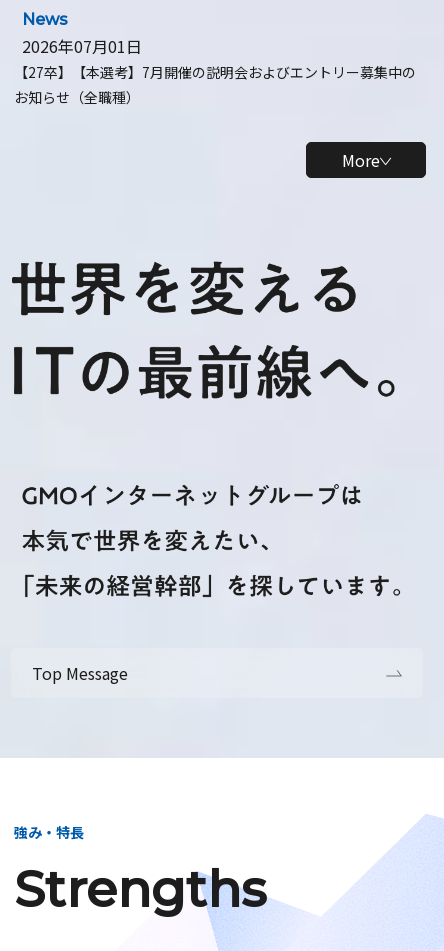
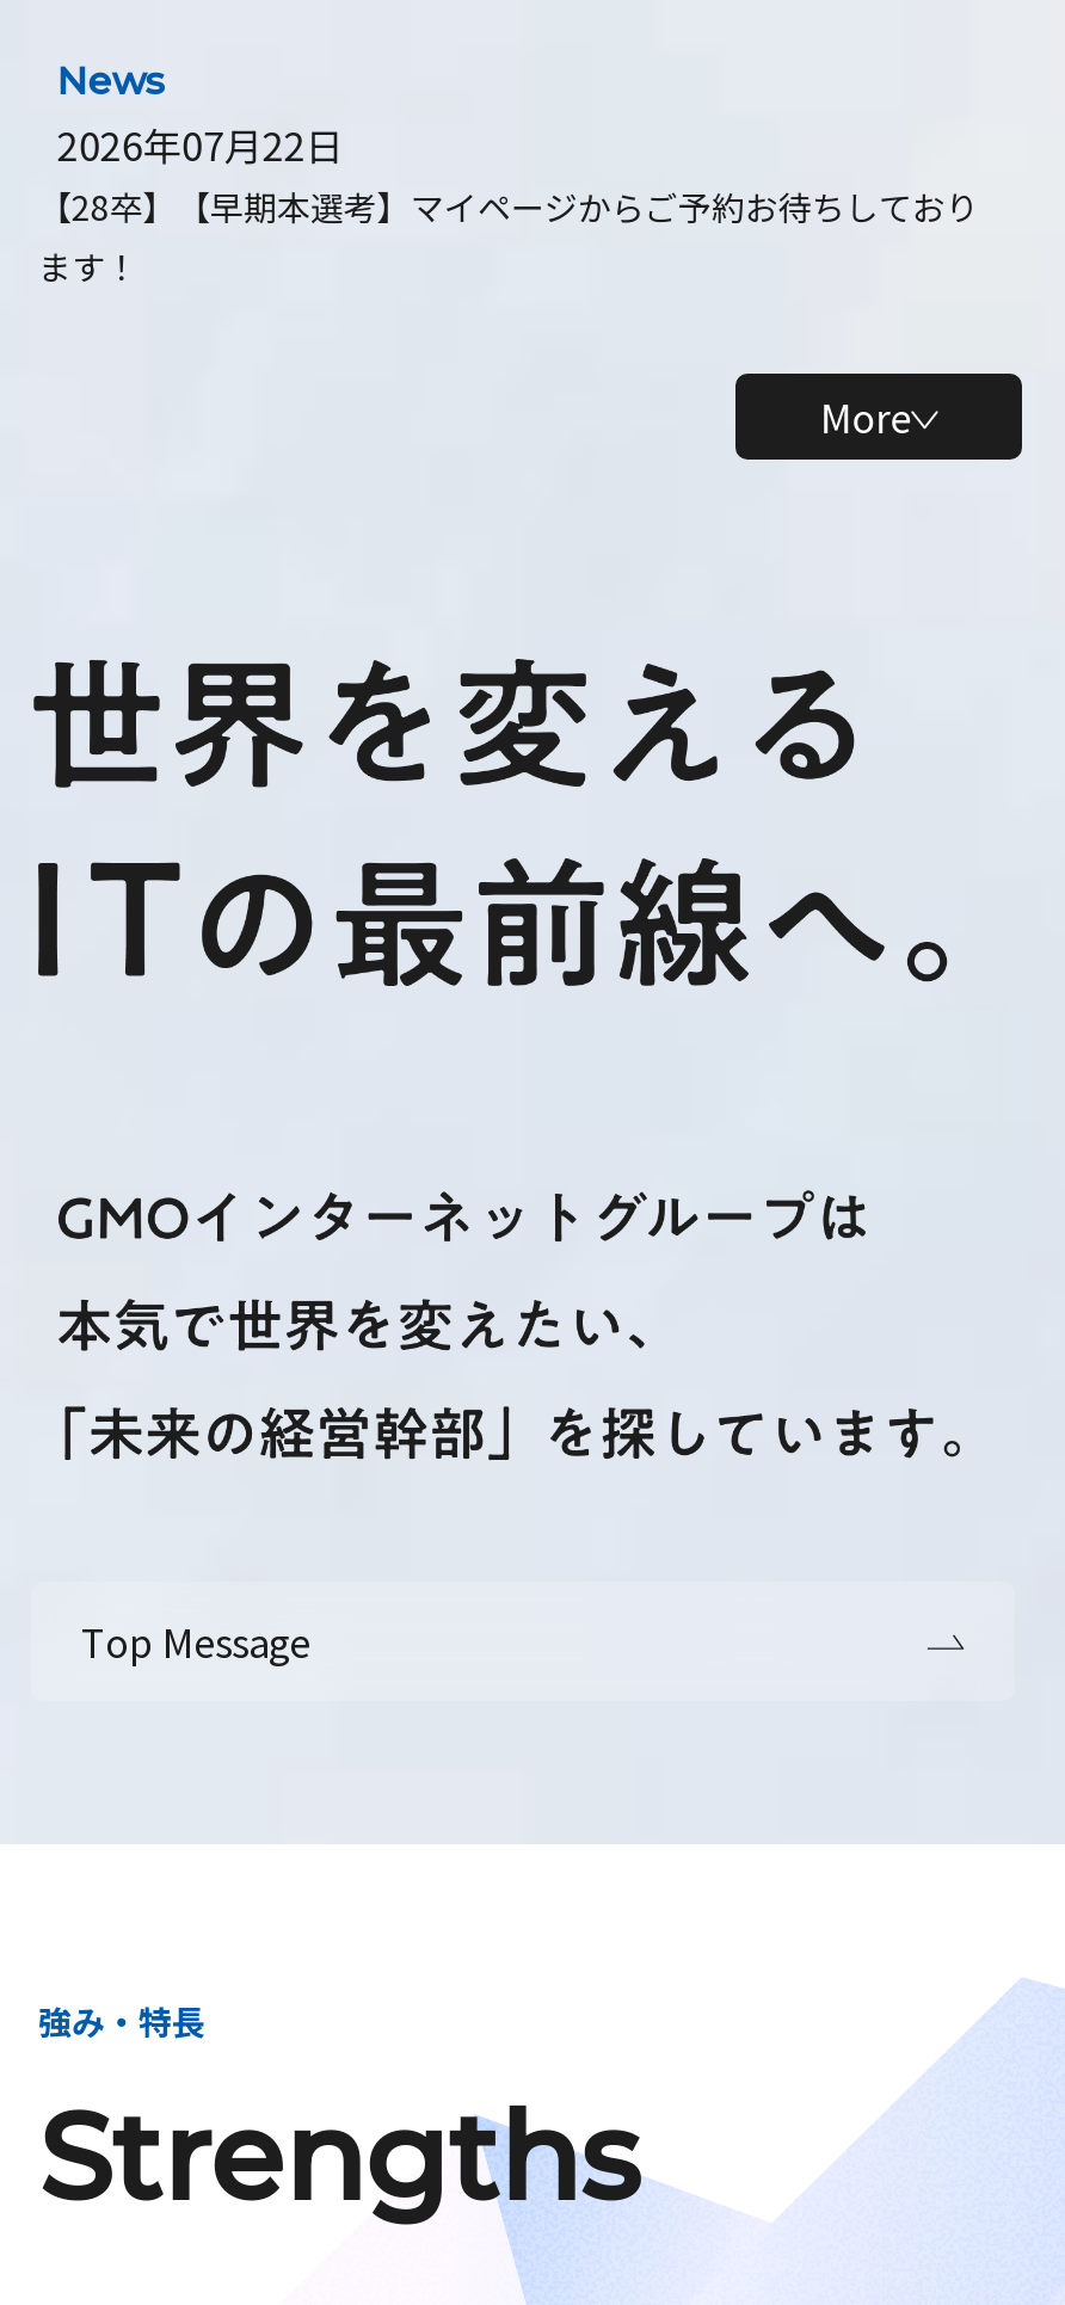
- 2026年07月01日
- 【27卒】【本選考】7月開催の説明会およびエントリー募集中の
- お知らせ（全職種）
+ 2026年07月22日
+ 【28卒】【早期本選考】マイページからご予約お待ちしており
+ ます！
